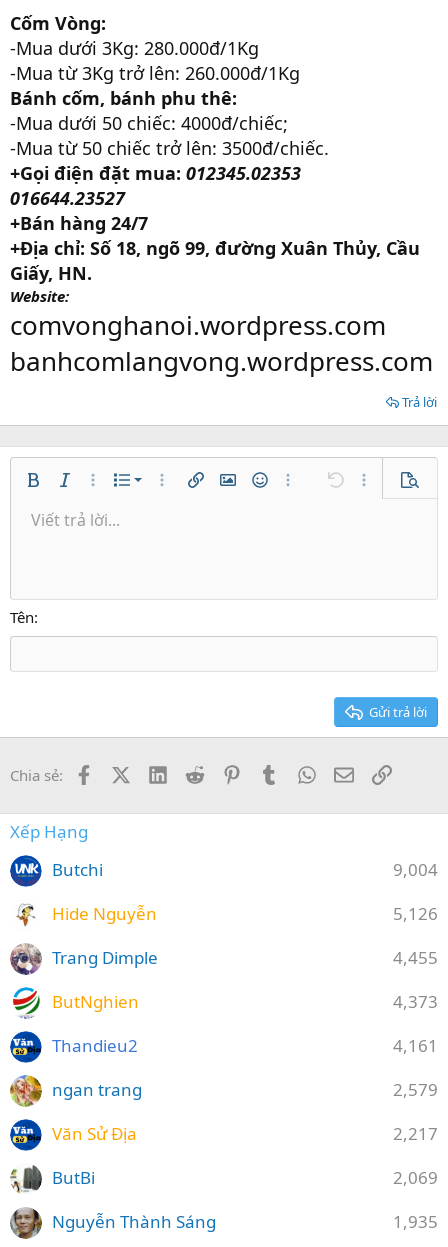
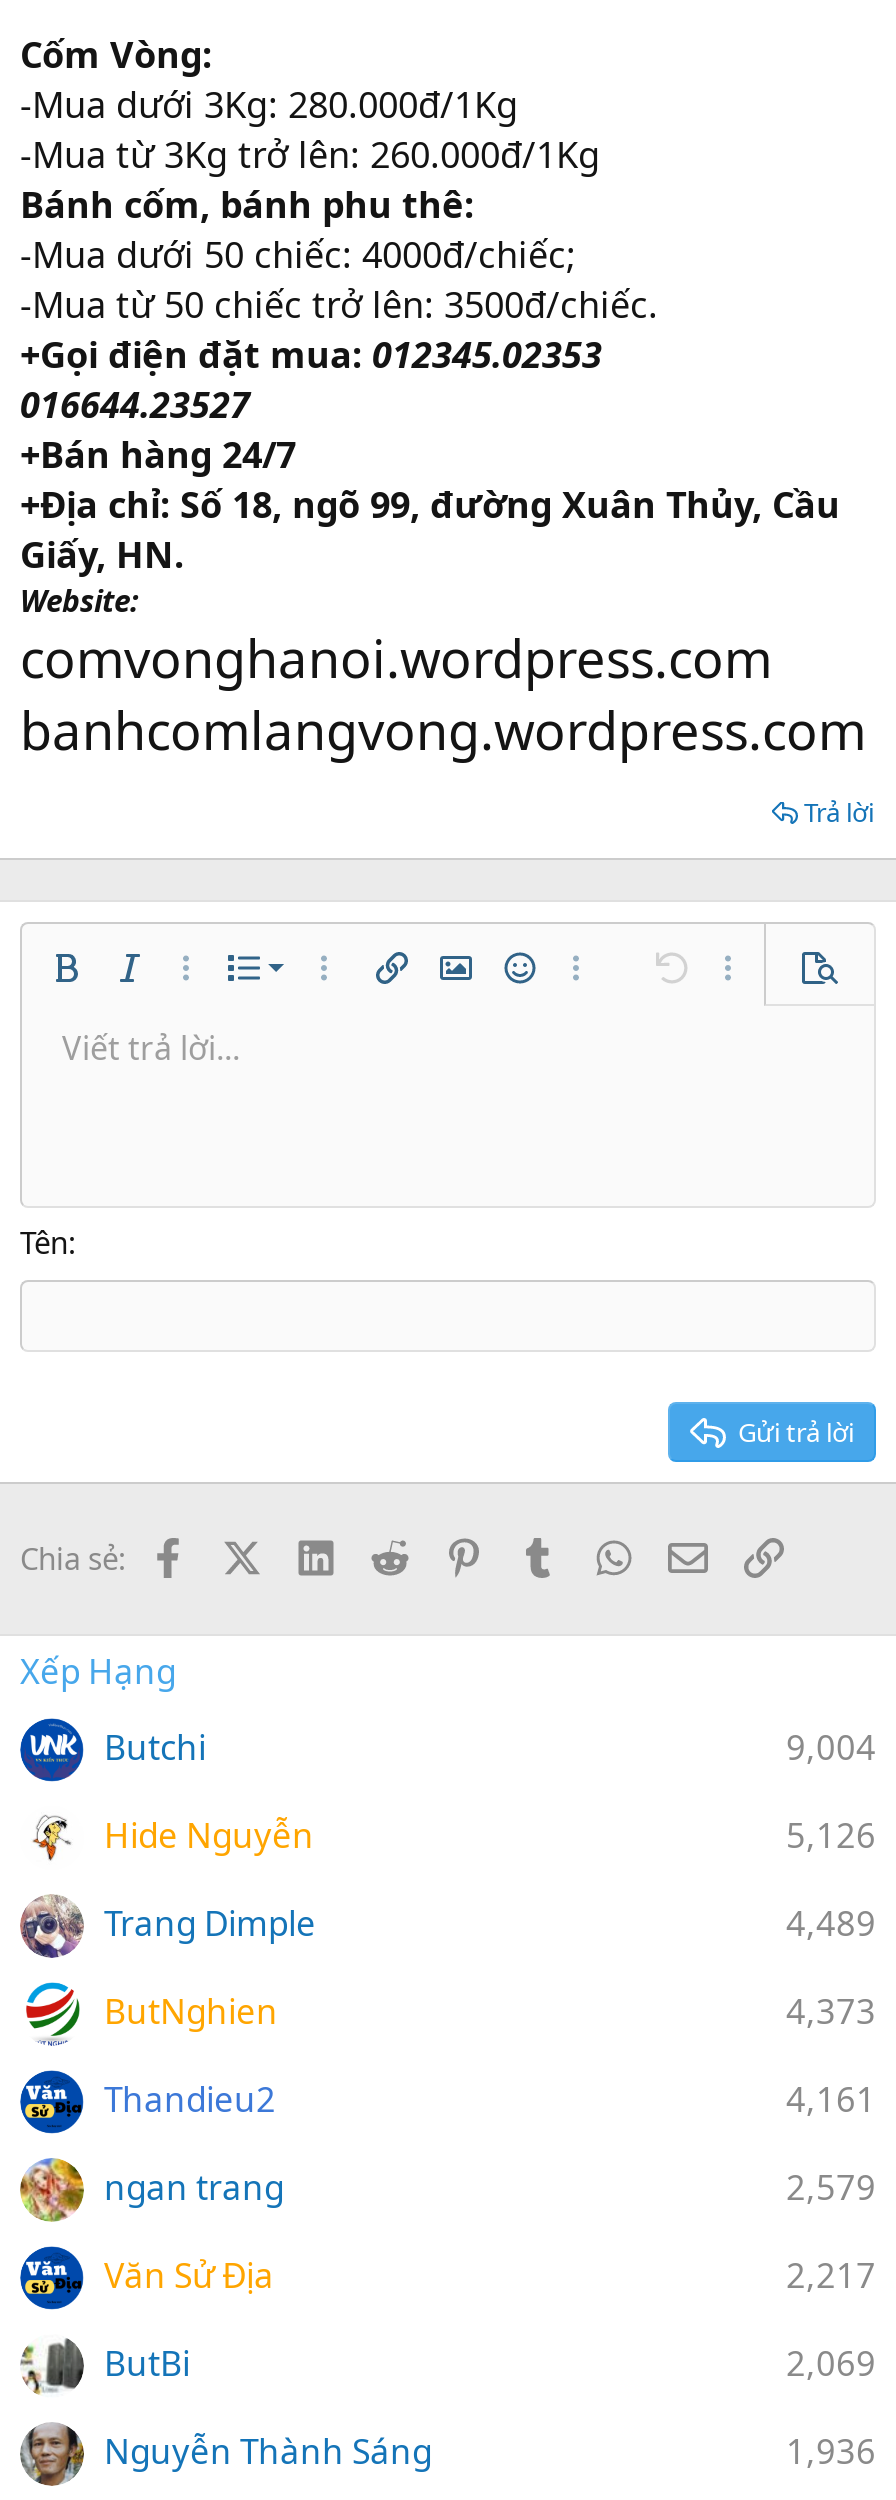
- 4,455
+ 4,489

- 1,935
+ 1,936
